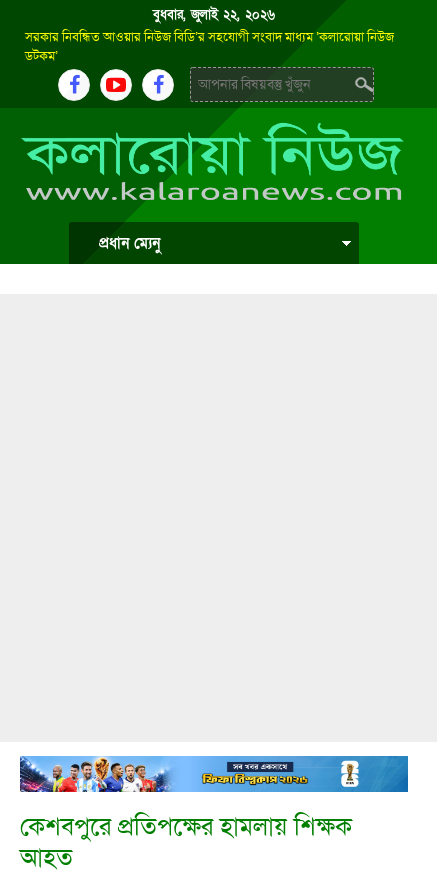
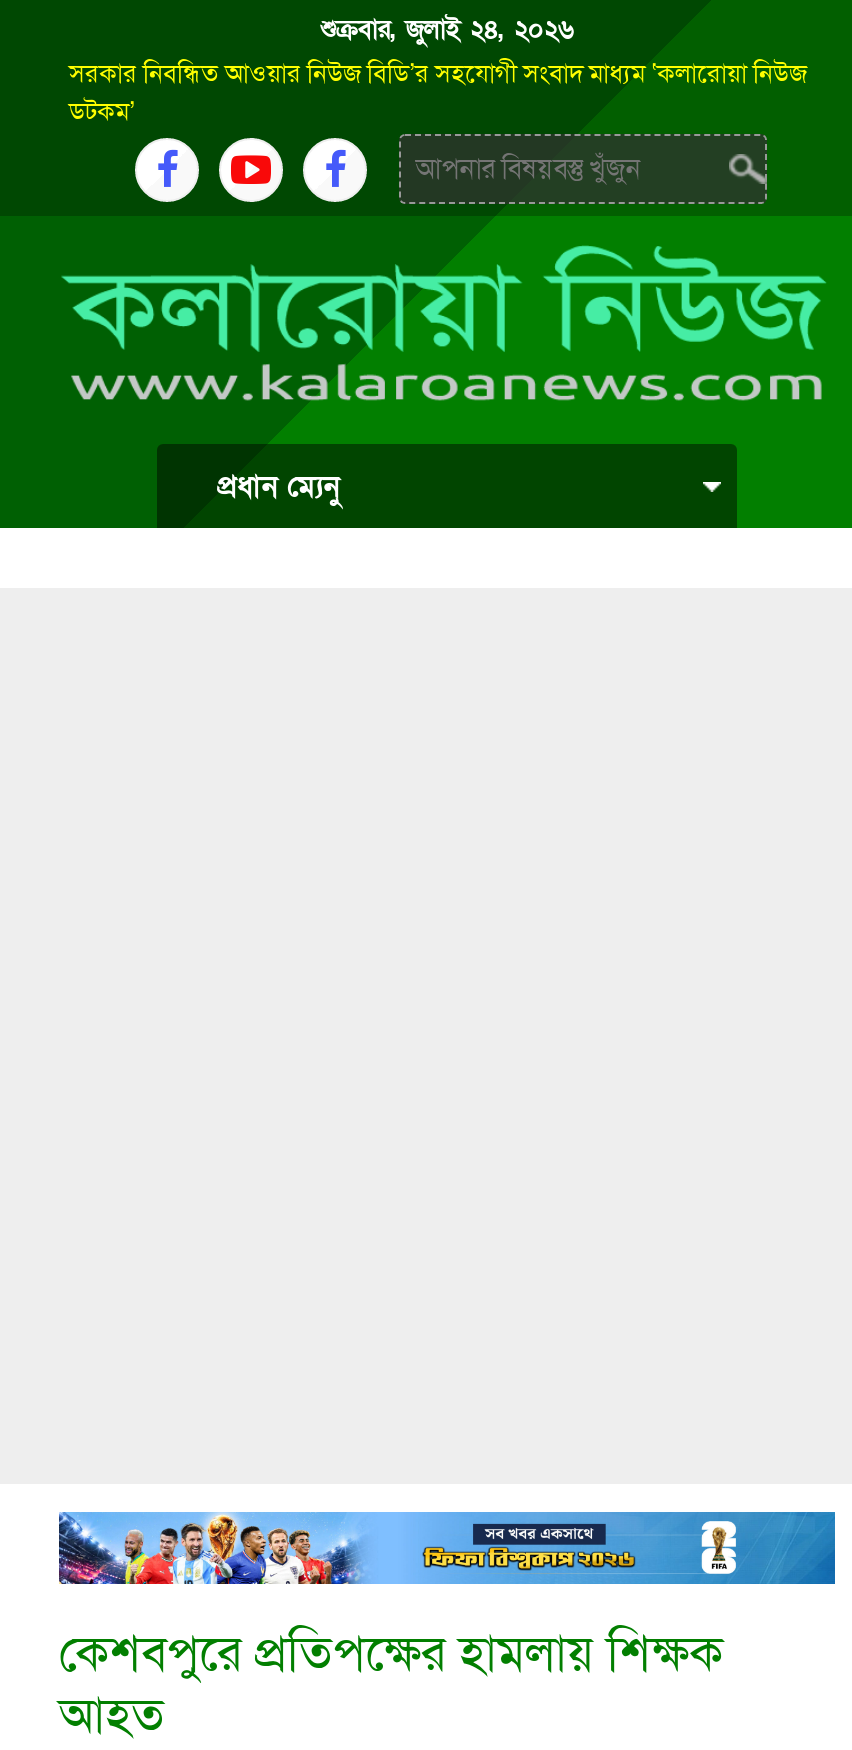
- বুধবার, জুলাই ২২, ২০২৬
+ শুক্রবার, জুলাই ২৪, ২০২৬
